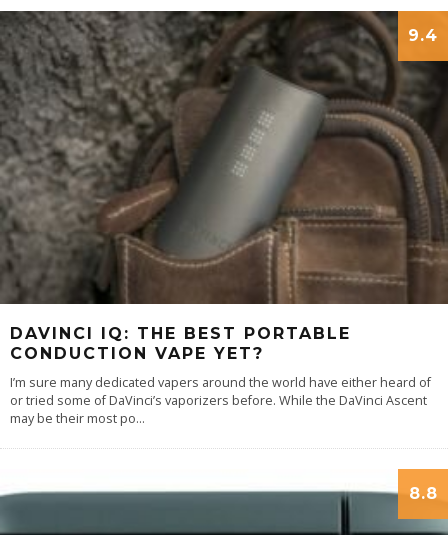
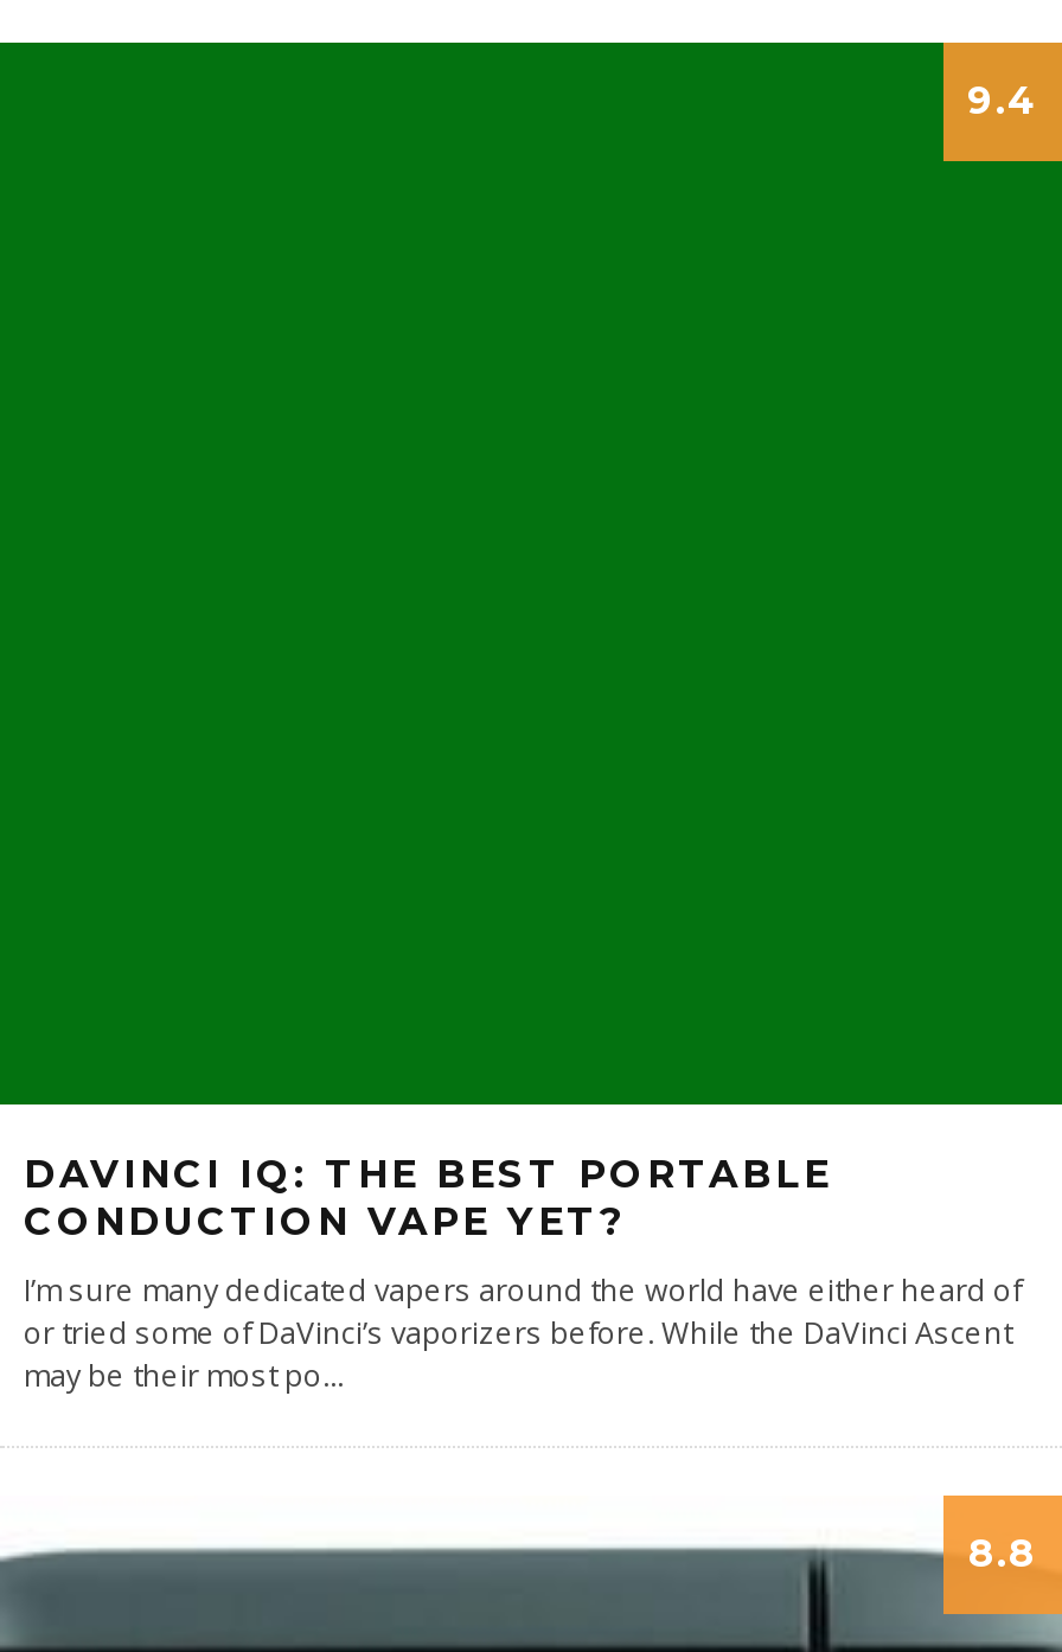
- [image]
